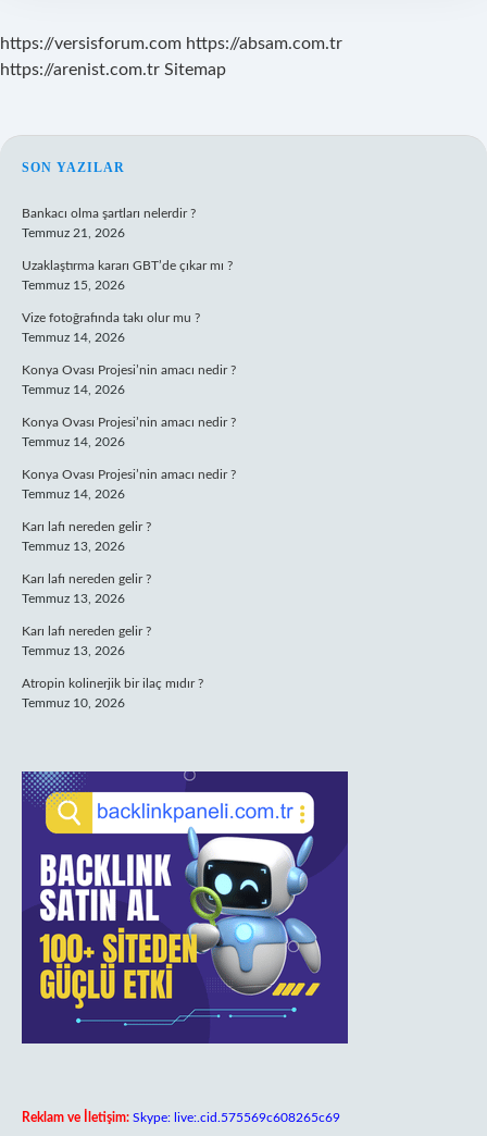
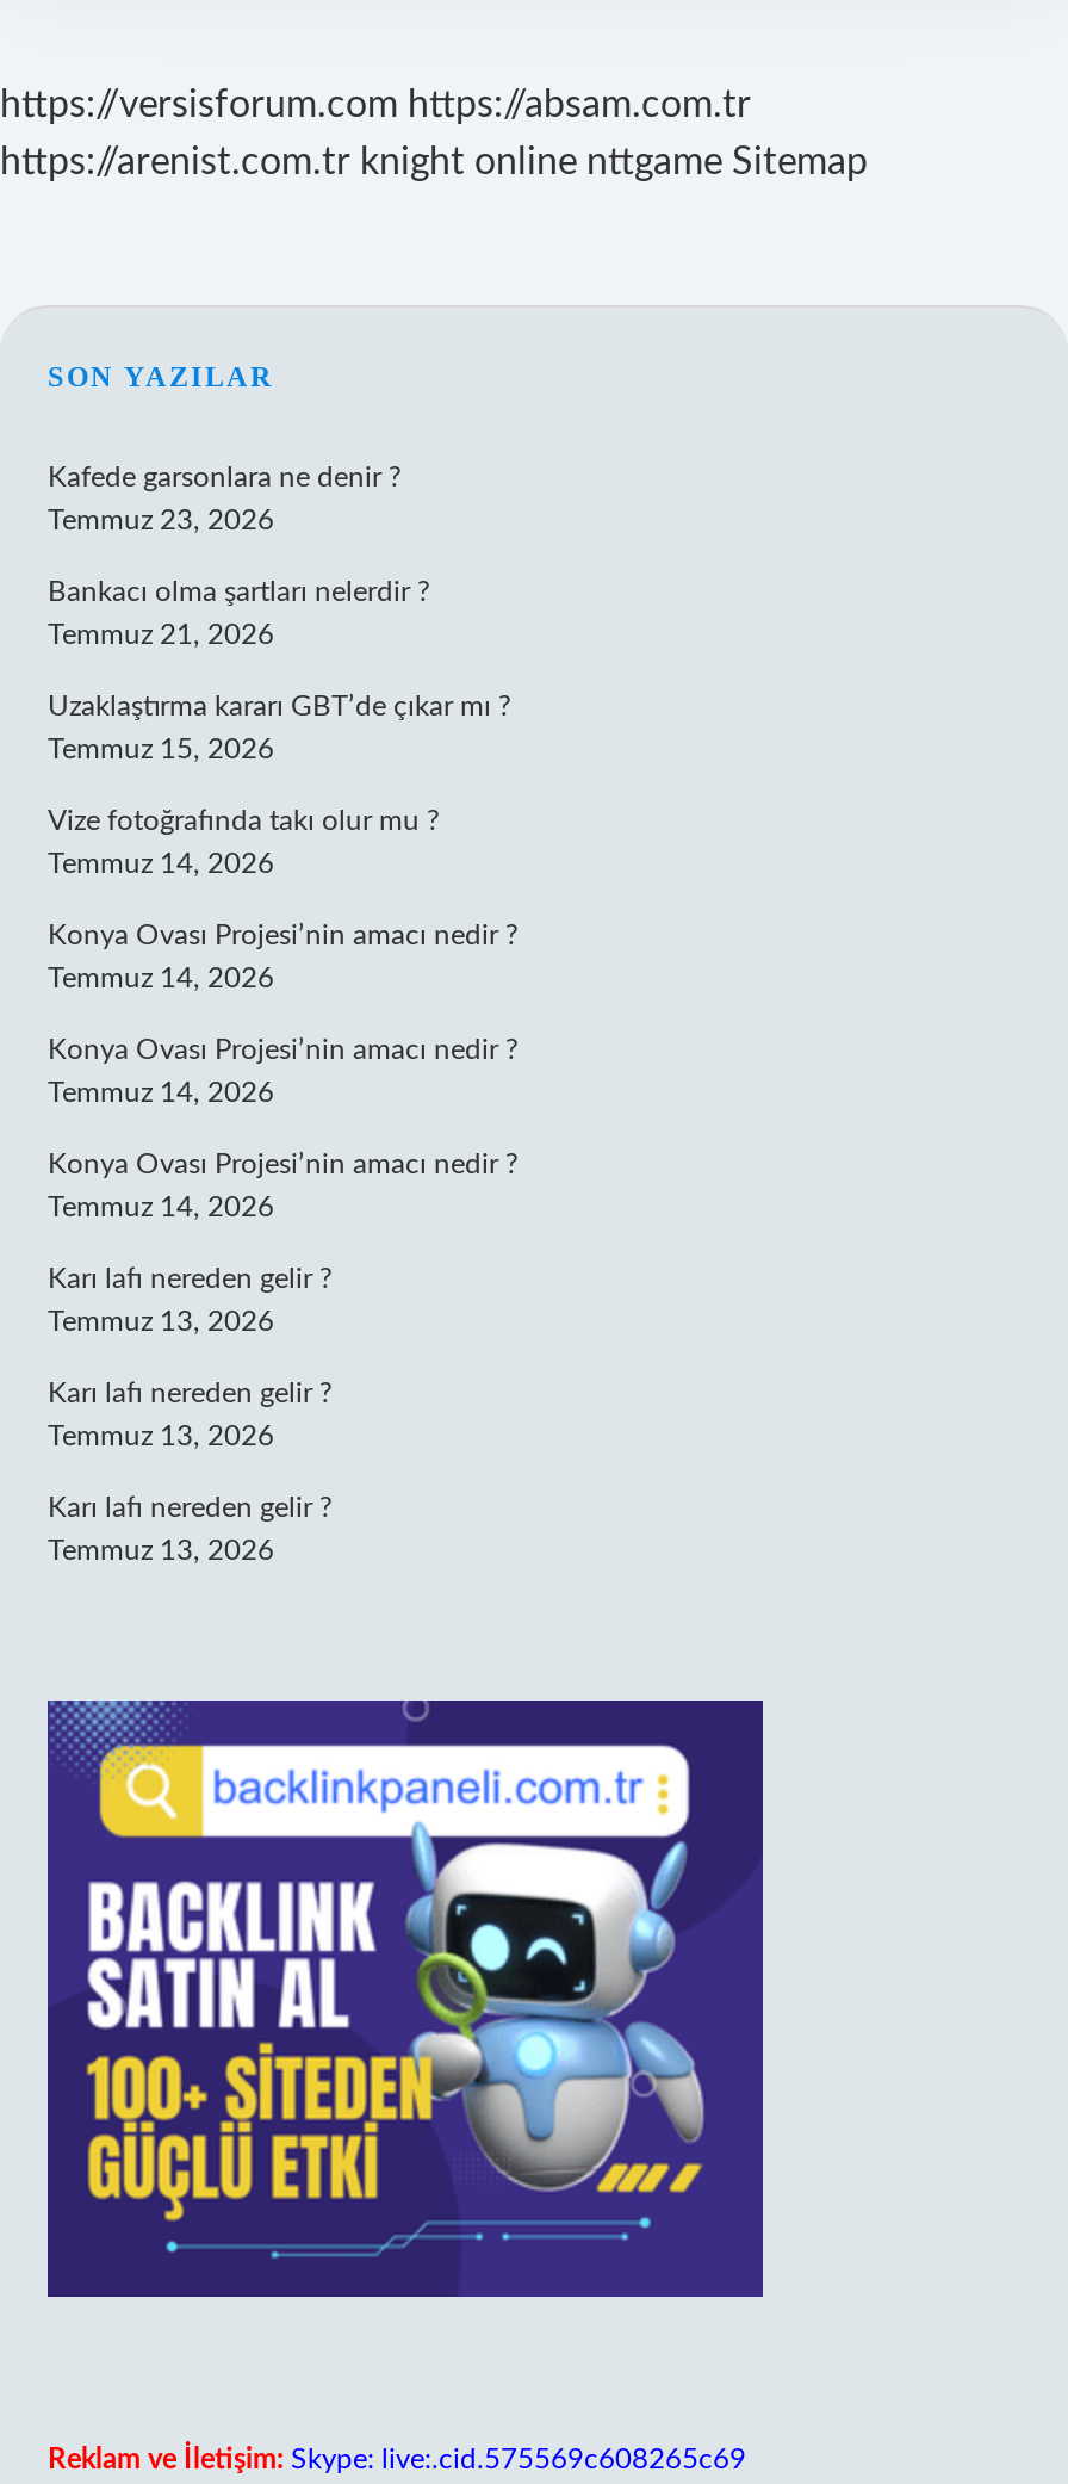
- https://arenist.com.tr Sitemap
+ https://arenist.com.tr knight online nttgame Sitemap

+ Kafede garsonlara ne denir ?
+ Temmuz 23, 2026

moved down: Bankacı olma şartları nelerdir ? | Temmuz 21, 2026 | Uzaklaştırma kararı GBT’de çıkar mı ? | ... | Karı lafı nereden gelir ? | Temmuz 13, 2026

- Atropin kolinerjik bir ilaç mıdır ?
- Temmuz 10, 2026
